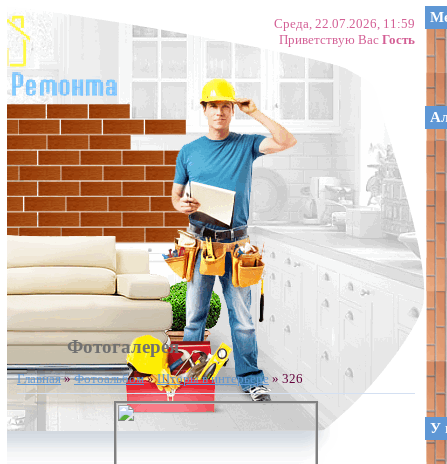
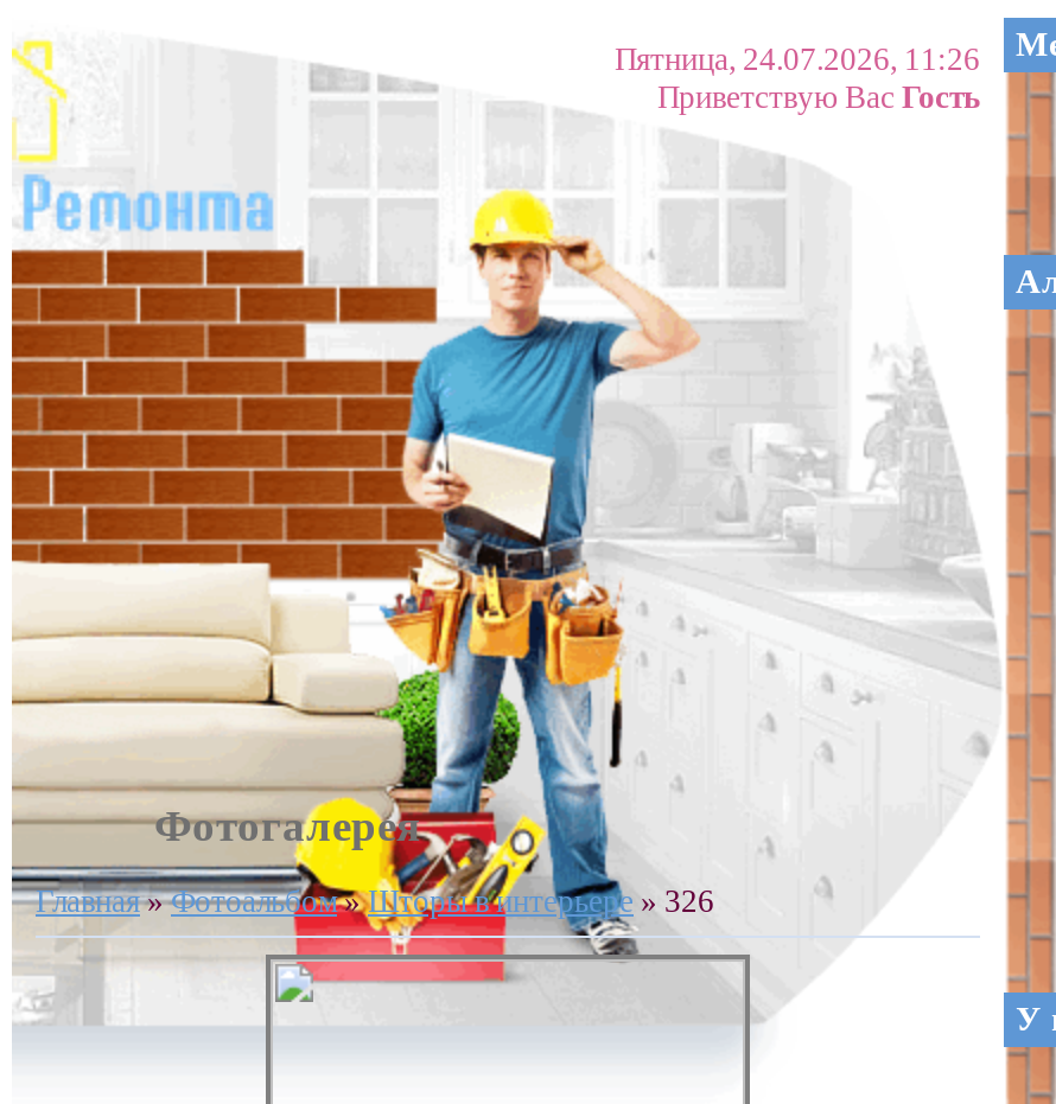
- Среда, 22.07.2026, 11:59
+ Пятница, 24.07.2026, 11:26
